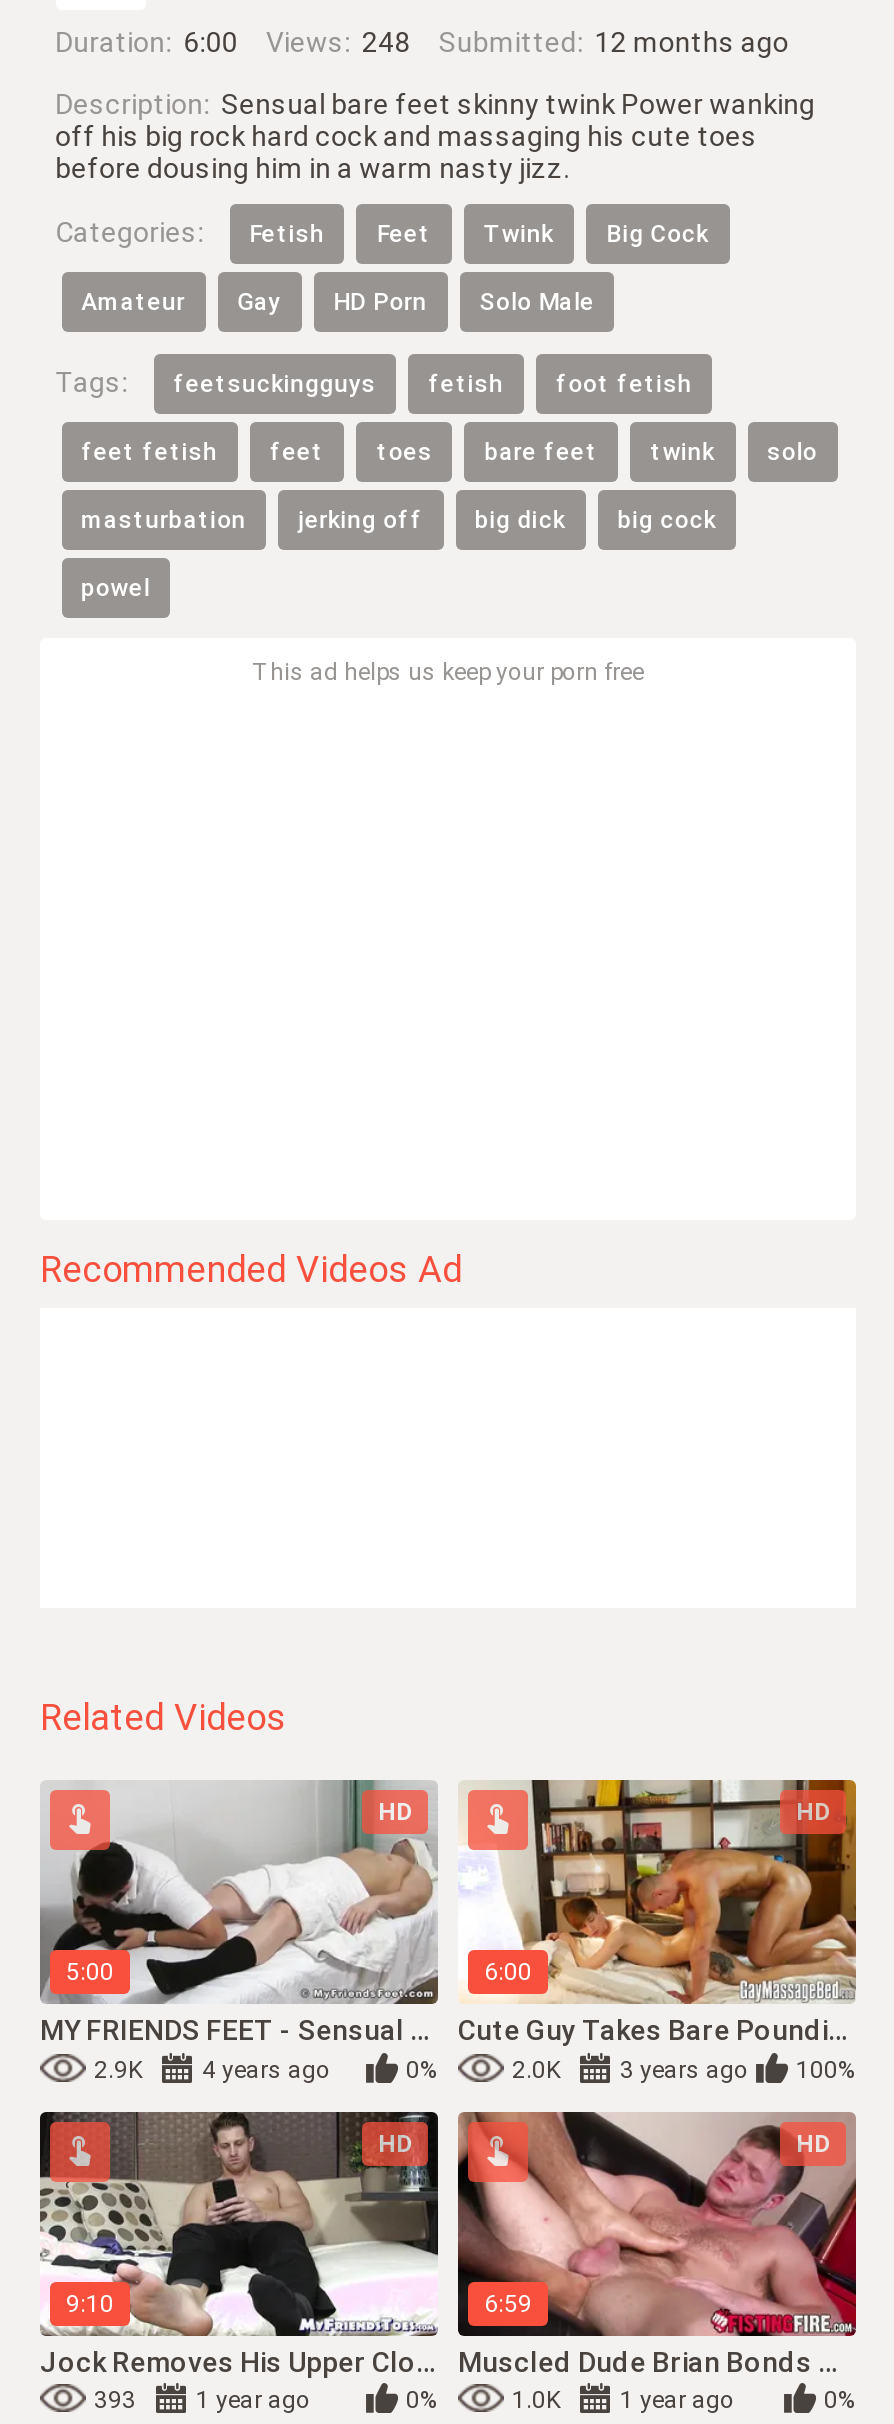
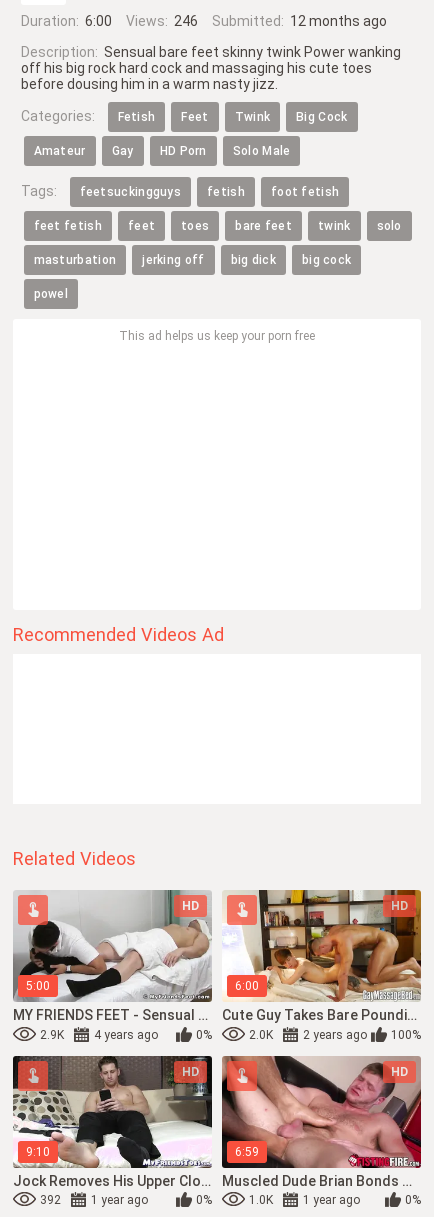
- Duration: 6:00 Views: 248 Submitted: 12 months ago
+ Duration: 6:00 Views: 246 Submitted: 12 months ago

- 3 years ago 100%
+ 2 years ago 100%

- 393
+ 392
